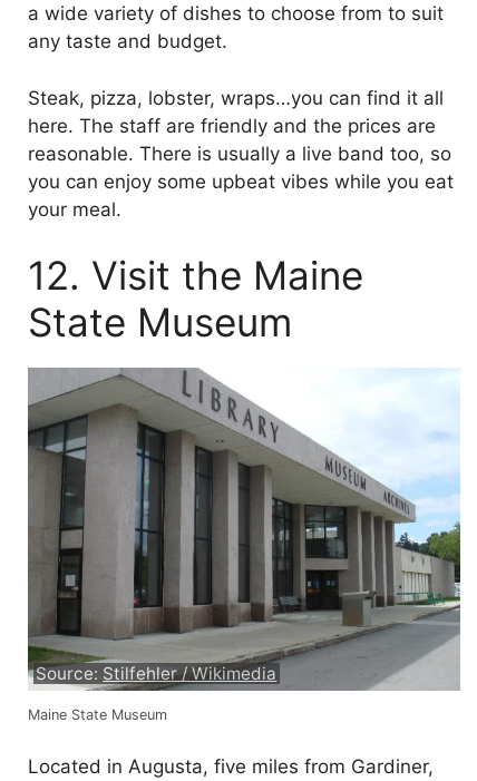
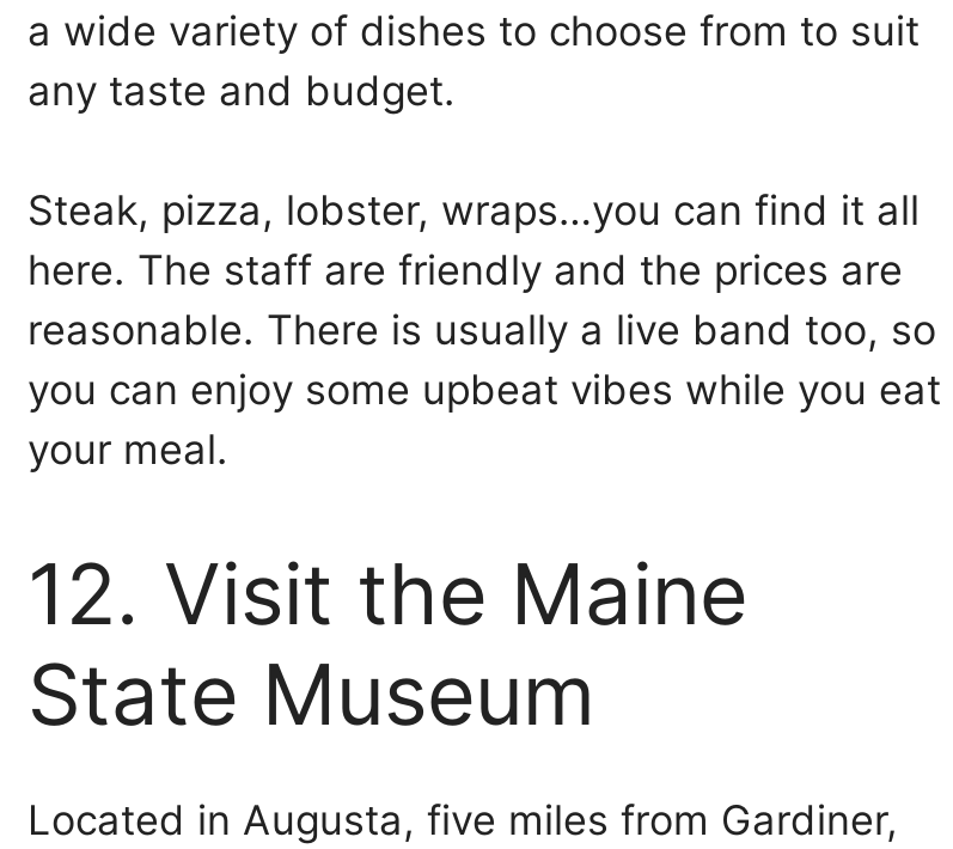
- [image]
- Source:Stilfehler / Wikimedia
- Maine State Museum
